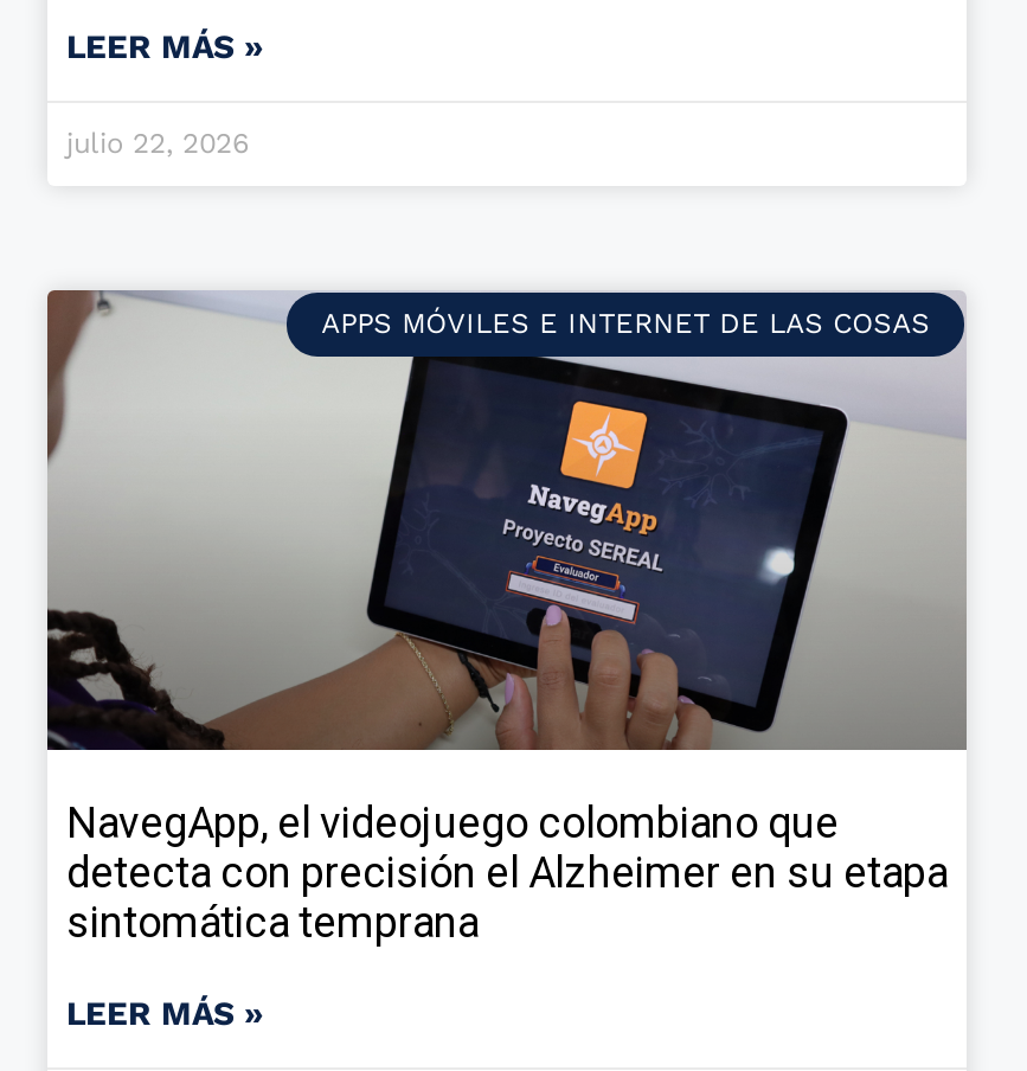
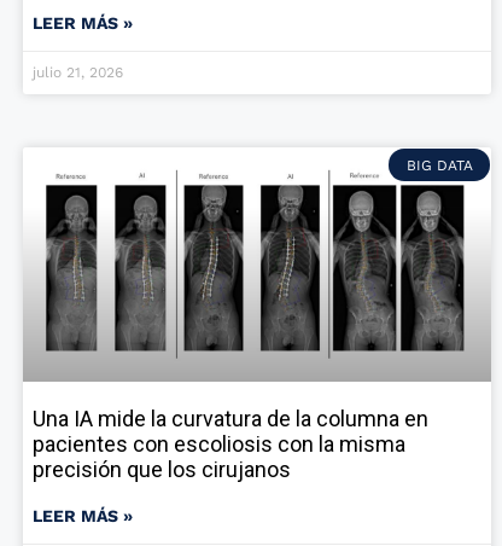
- julio 22, 2026
+ julio 21, 2026

- [image]
- APPS MÓVILES E INTERNET DE LAS COSAS
+ [image]
+ BIG DATA

- NavegApp, el videojuego colombiano que
- detecta con precisión el Alzheimer en su etapa
- sintomática temprana
+ Una IA mide la curvatura de la columna en
+ pacientes con escoliosis con la misma
+ precisión que los cirujanos
